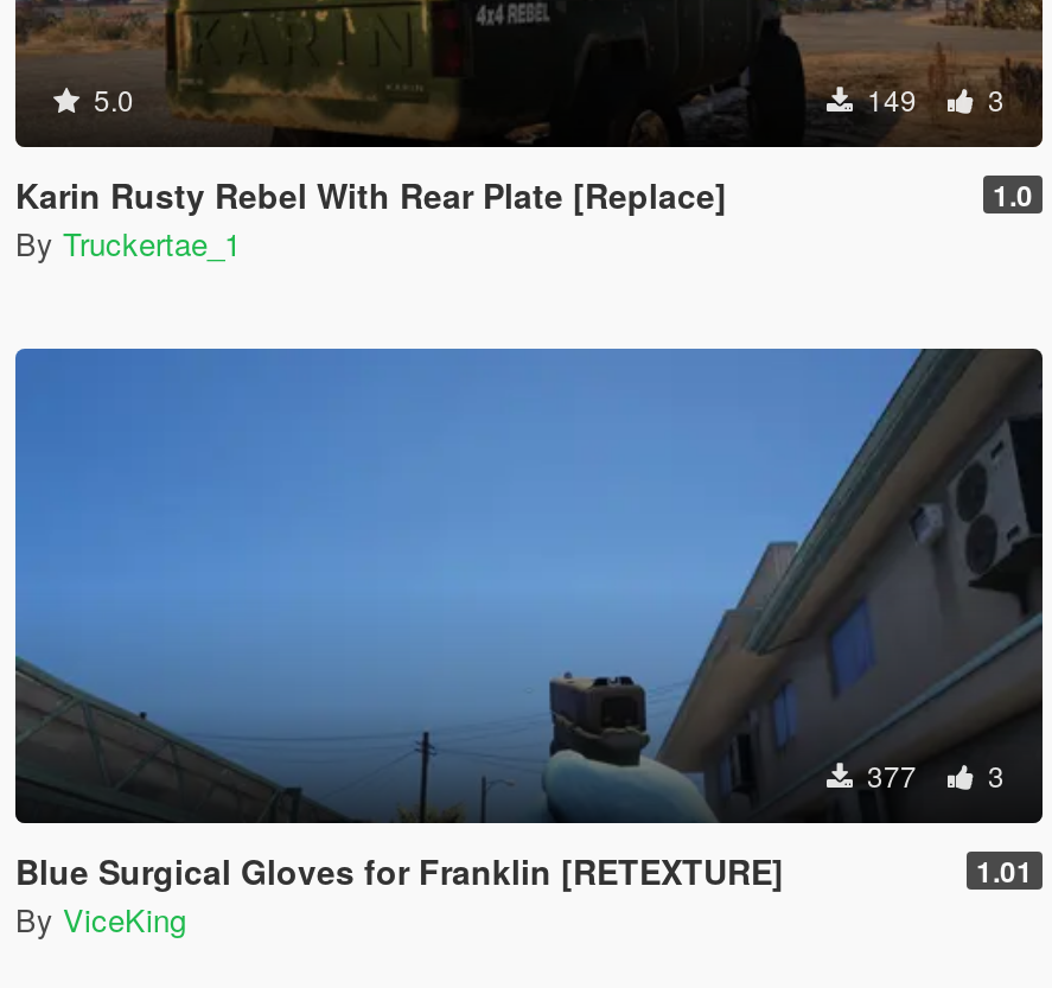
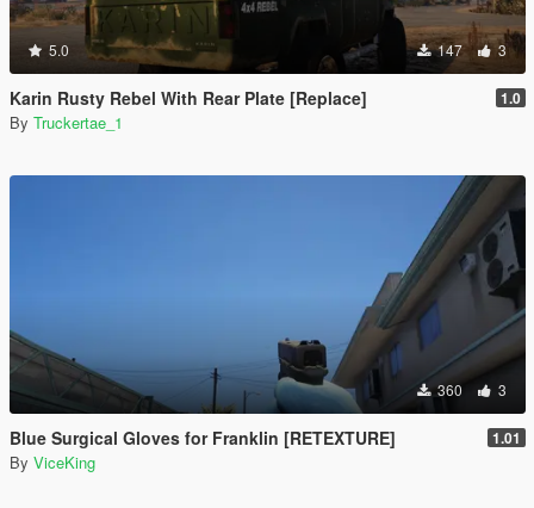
- 149 3
+ 147 3

- 377 3
+ 360 3
